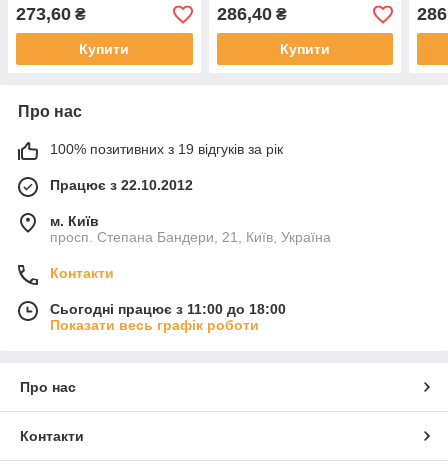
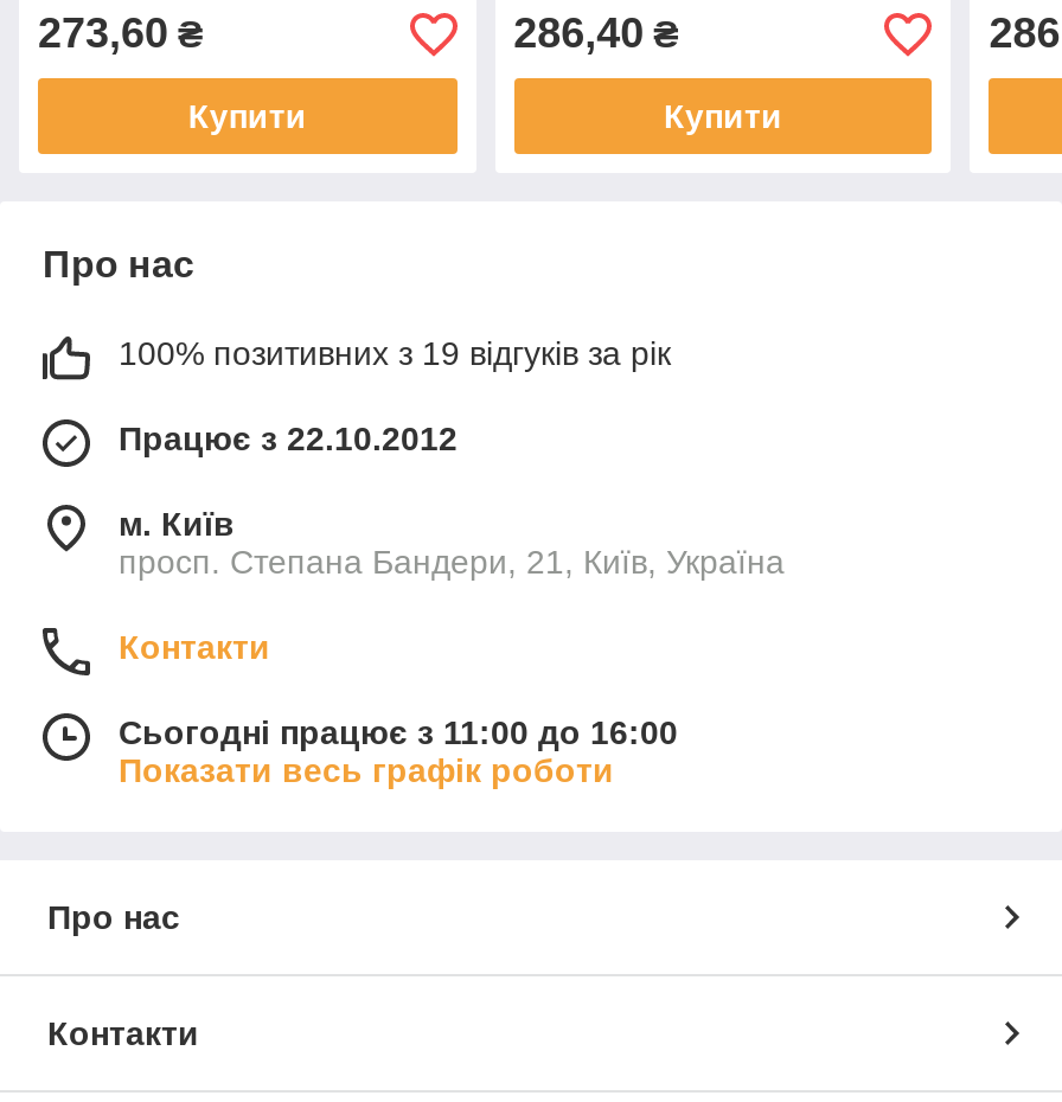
- Сьогодні працює з 11:00 до 18:00
+ Сьогодні працює з 11:00 до 16:00
